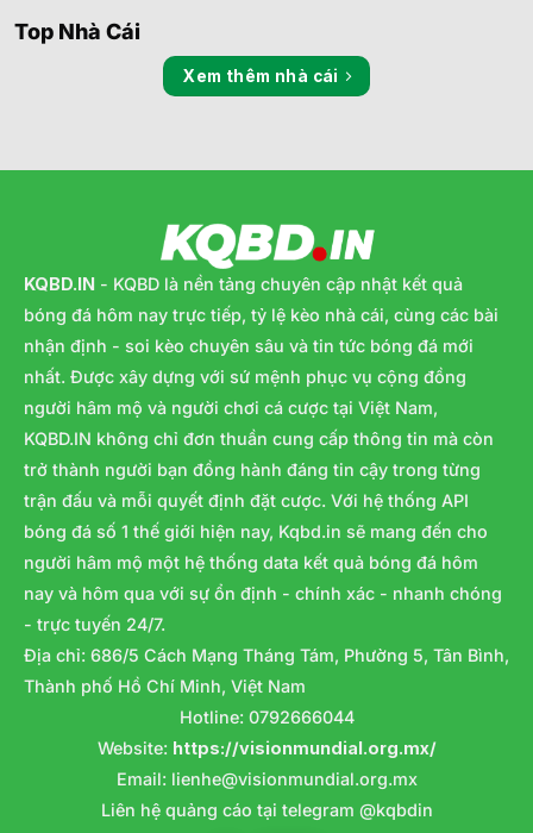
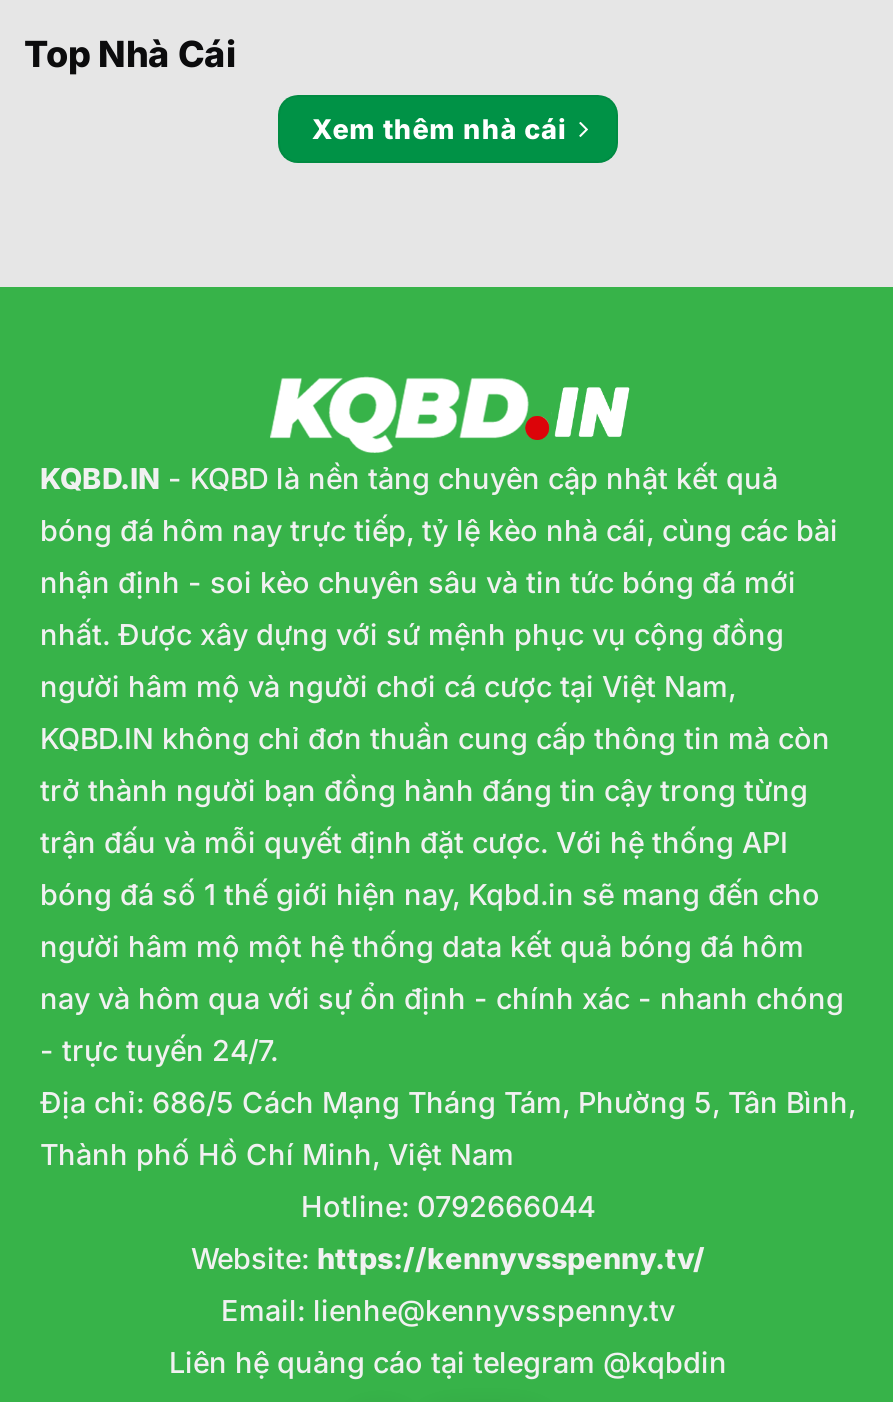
- Website: https://visionmundial.org.mx/
+ Website: https://kennyvsspenny.tv/

- Email: lienhe@visionmundial.org.mx
+ Email: lienhe@kennyvsspenny.tv
